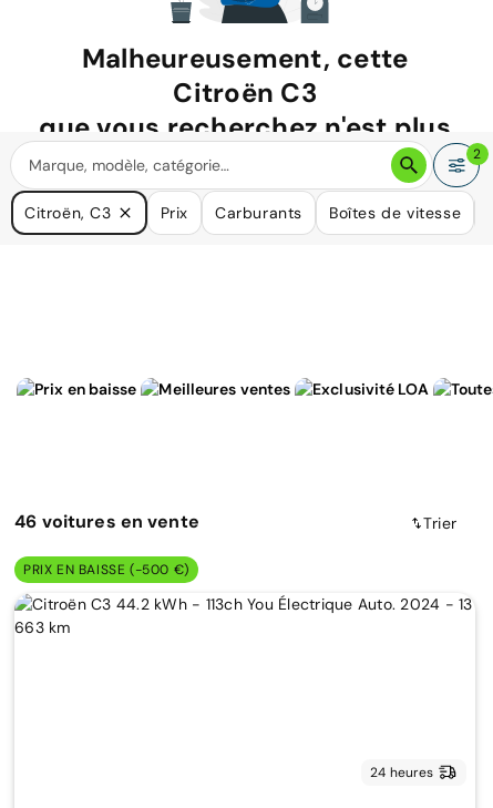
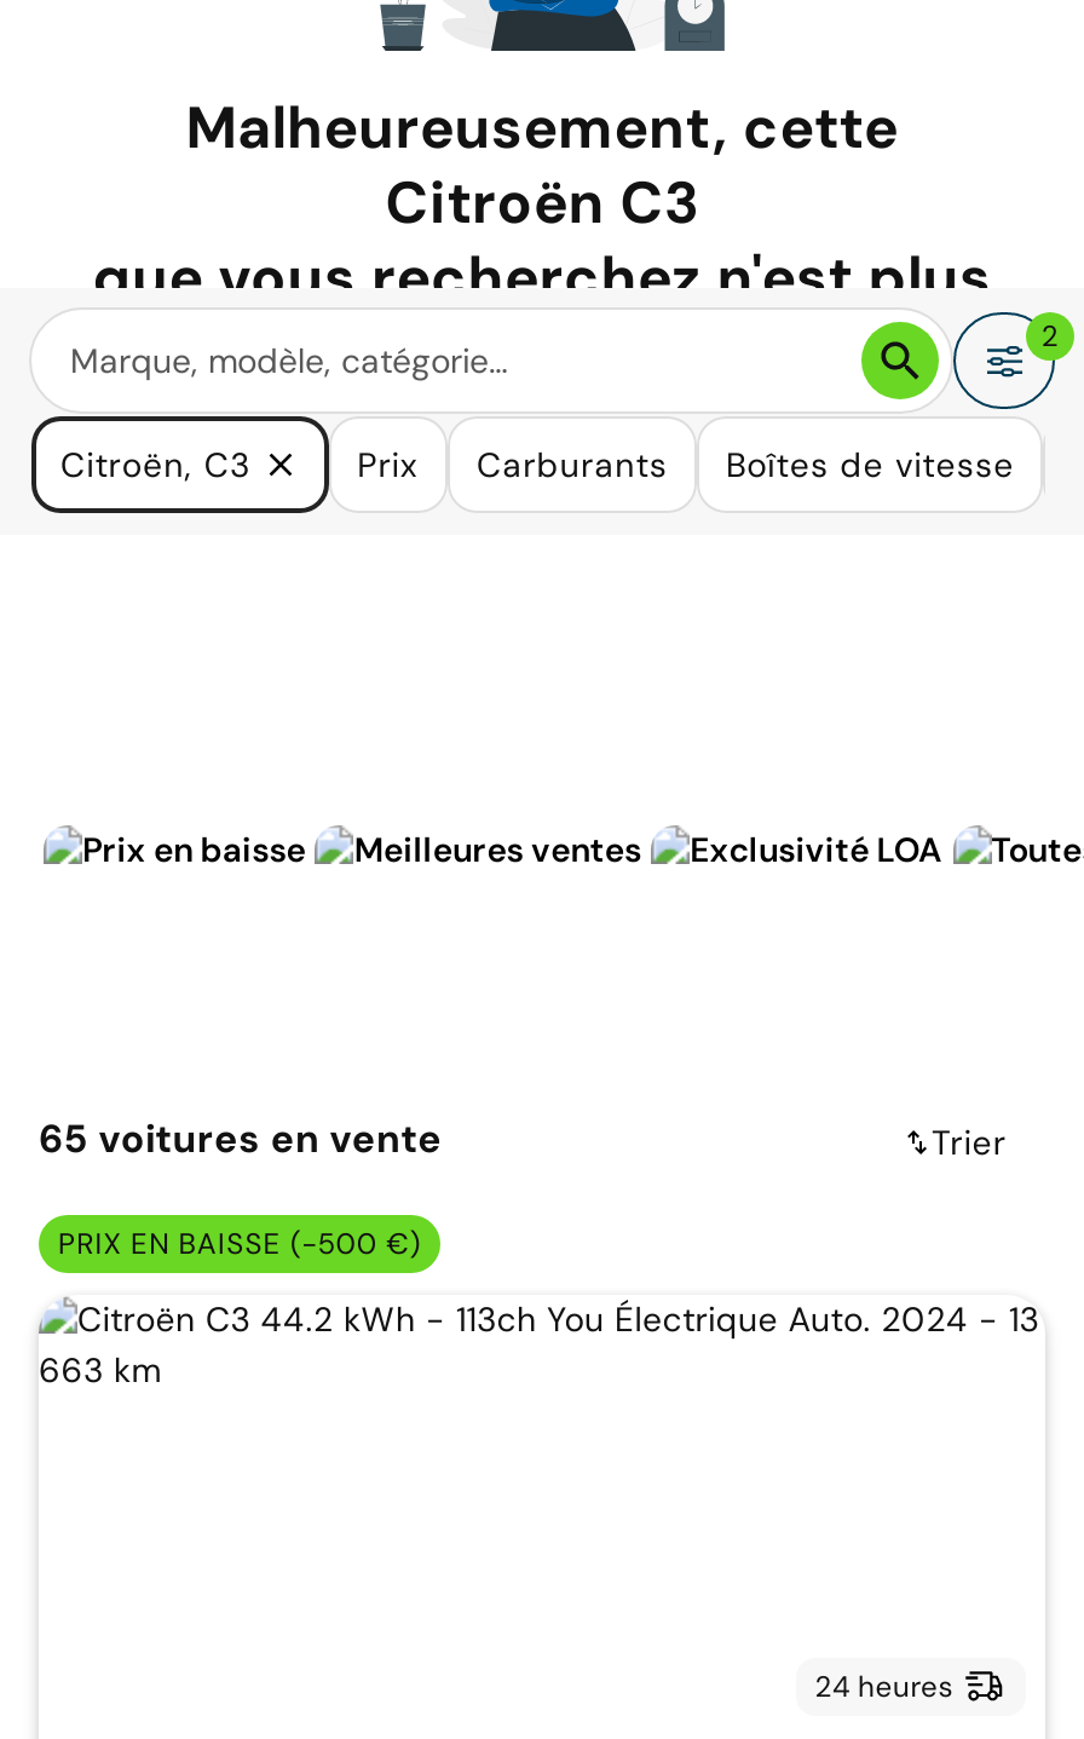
- 46 voitures en vente
+ 65 voitures en vente
